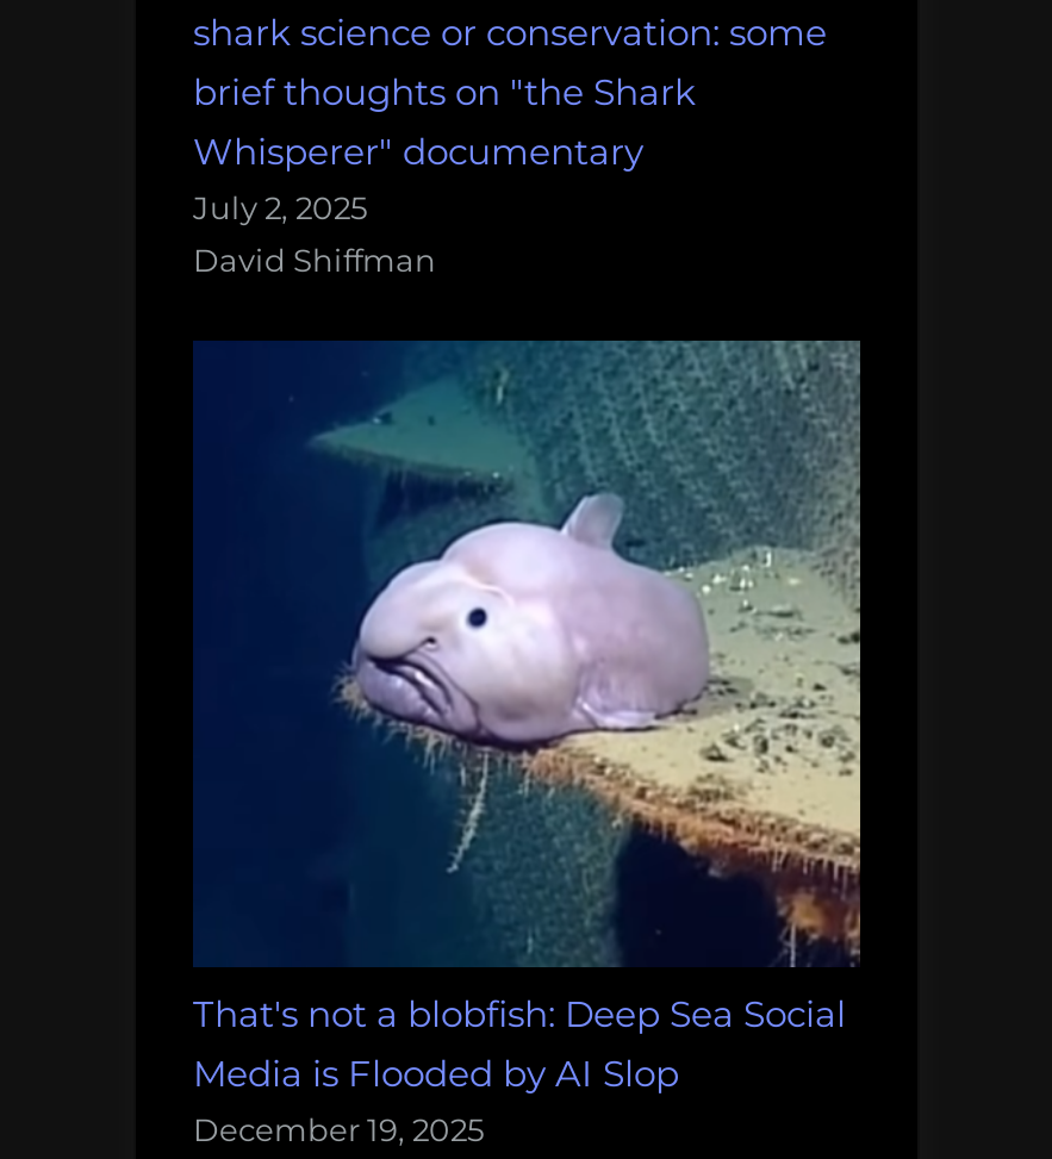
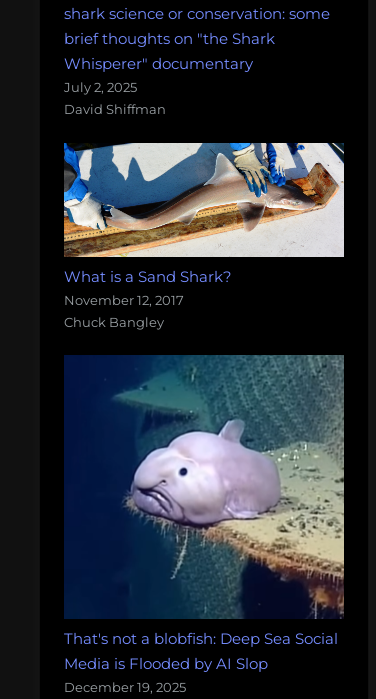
+ [image]
+ What is a Sand Shark?
+ November 12, 2017
+ Chuck Bangley
